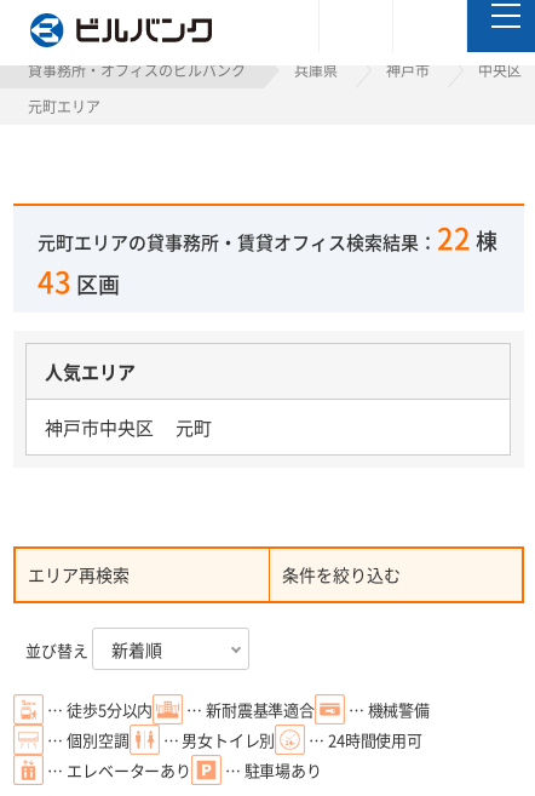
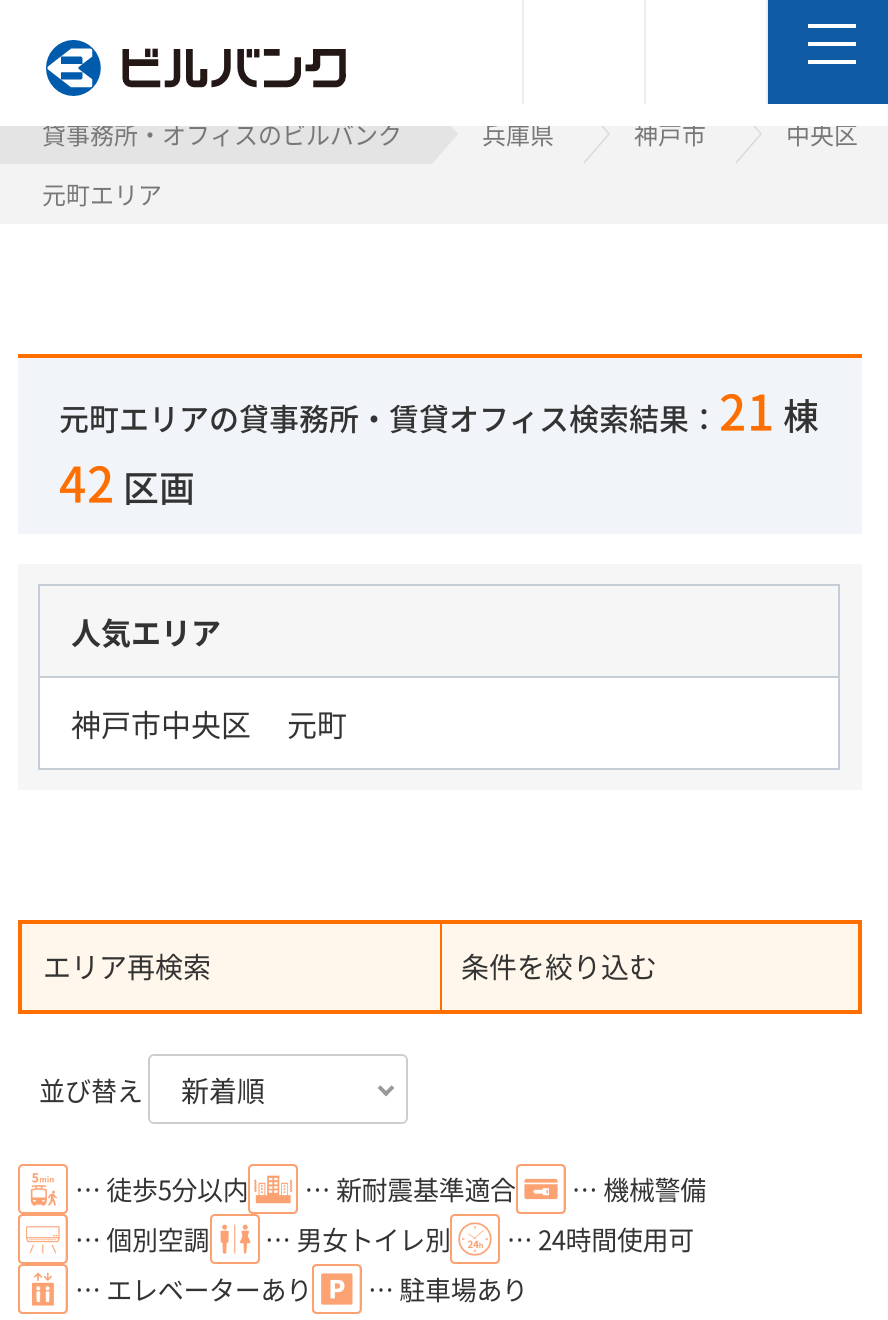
- 元町エリアの貸事務所・賃貸オフィス検索結果：22棟
+ 元町エリアの貸事務所・賃貸オフィス検索結果：21棟

- 43区画
+ 42区画
